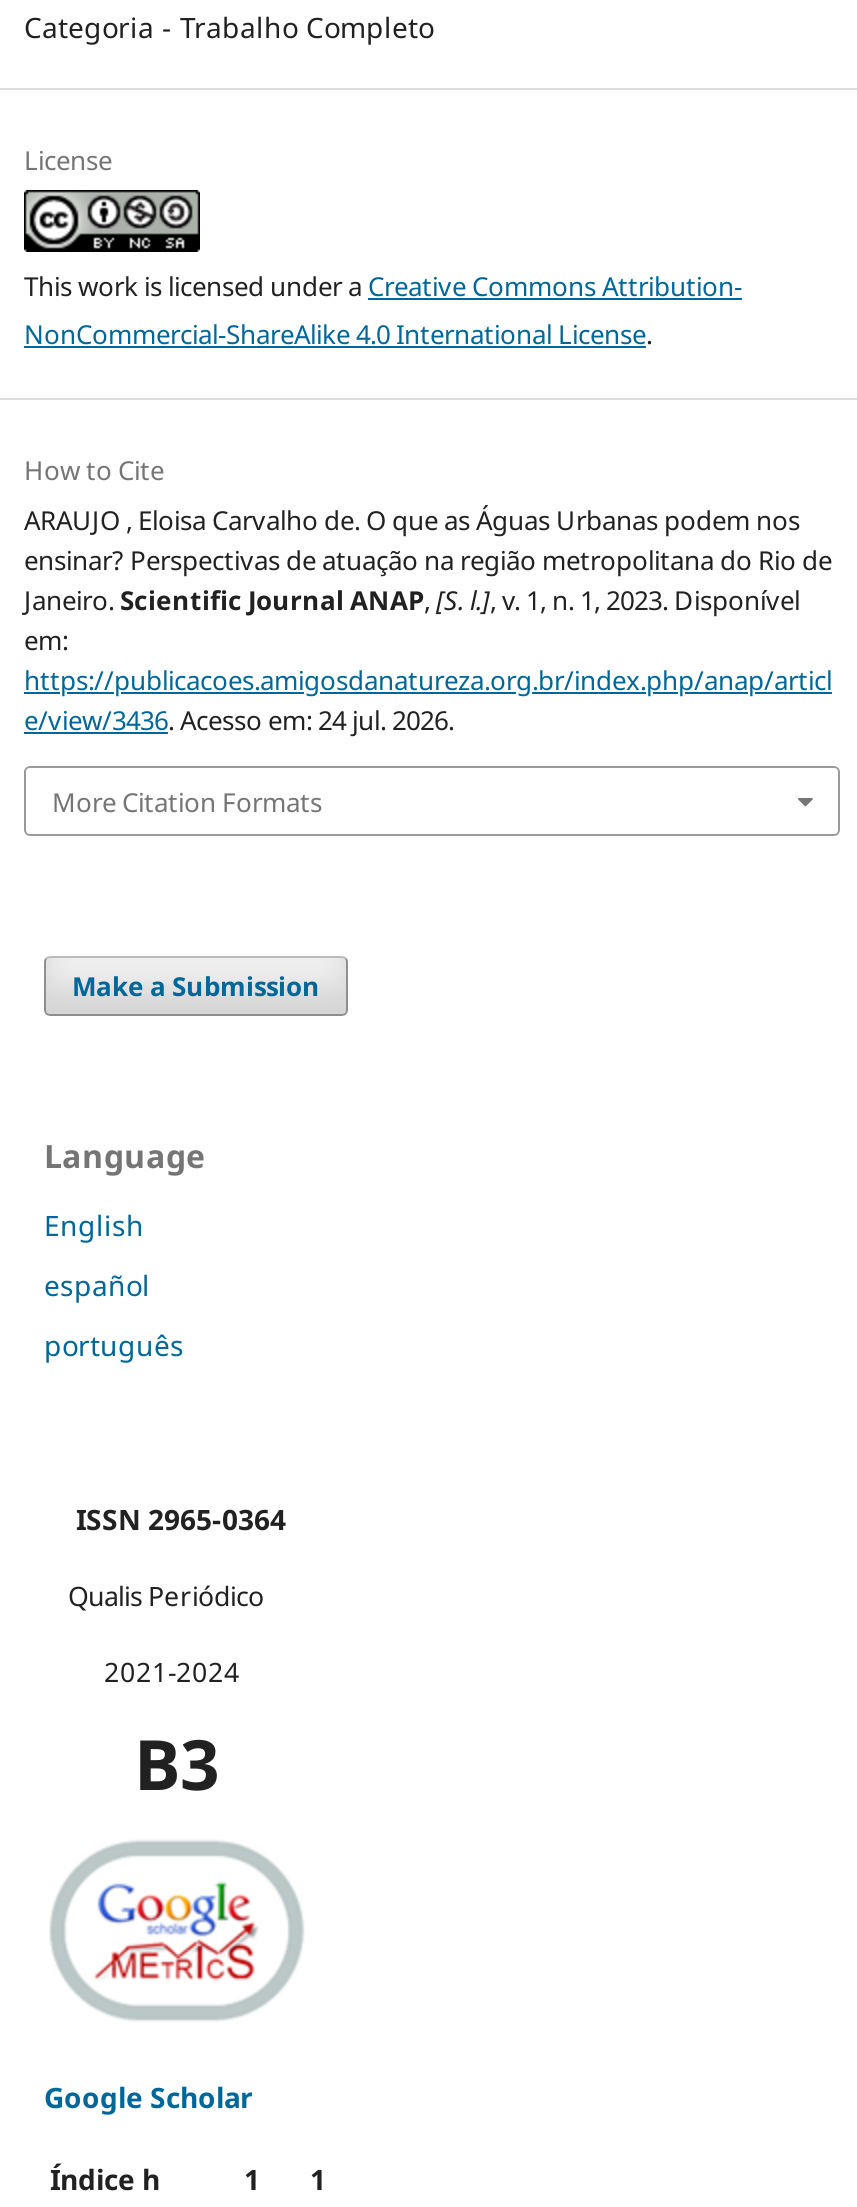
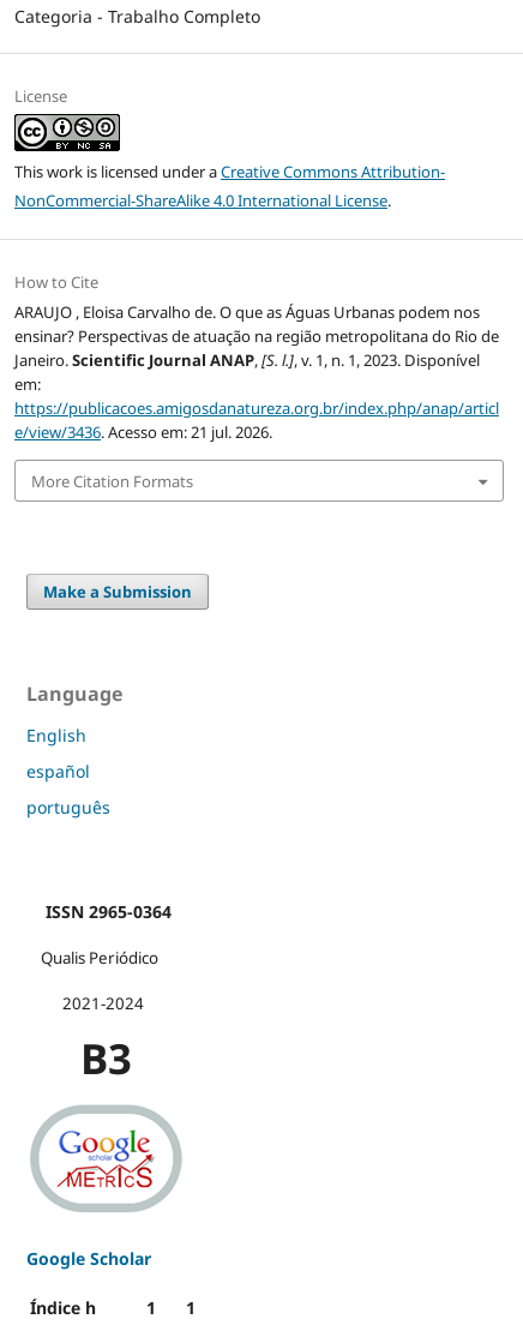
- e/view/3436. Acesso em: 24 jul. 2026.
+ e/view/3436. Acesso em: 21 jul. 2026.
